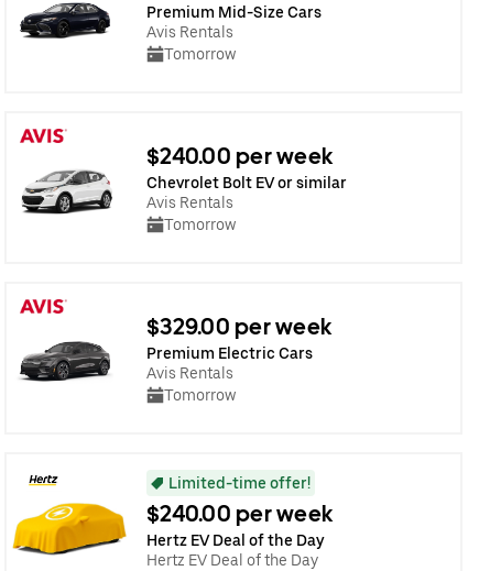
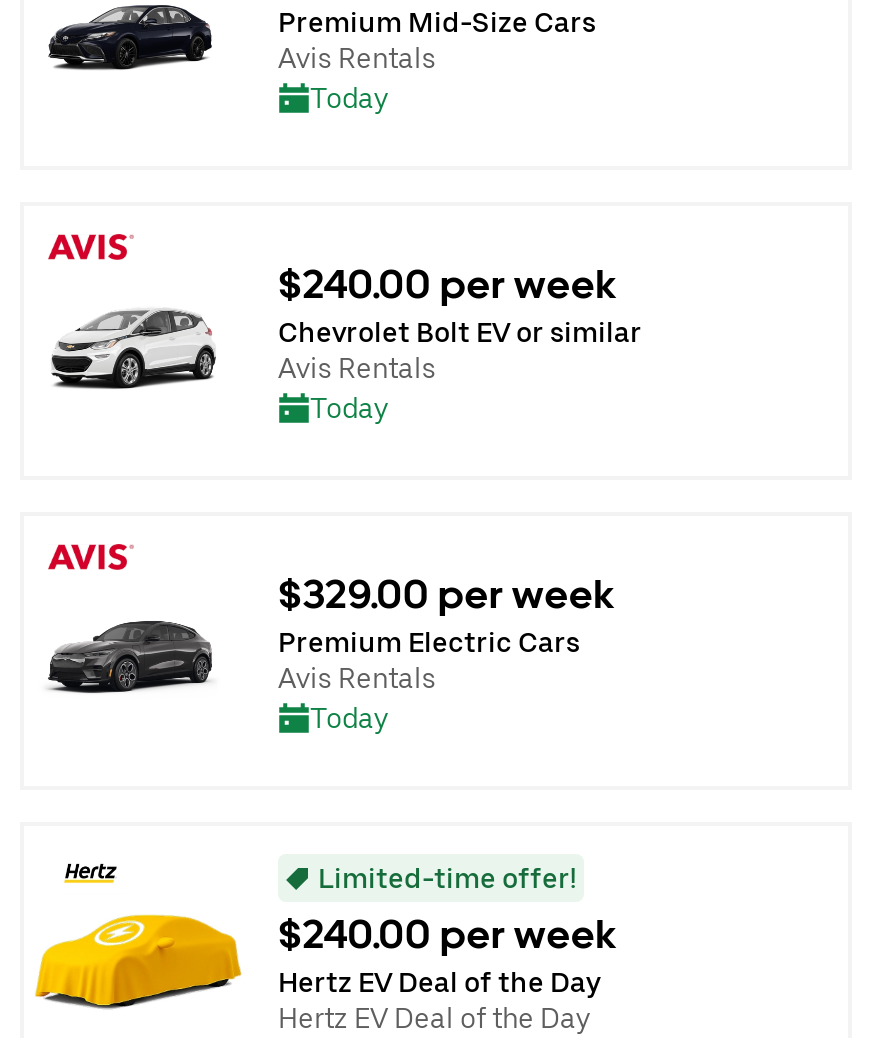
- Tomorrow
+ Today

- Tomorrow
+ Today

- Tomorrow
+ Today
